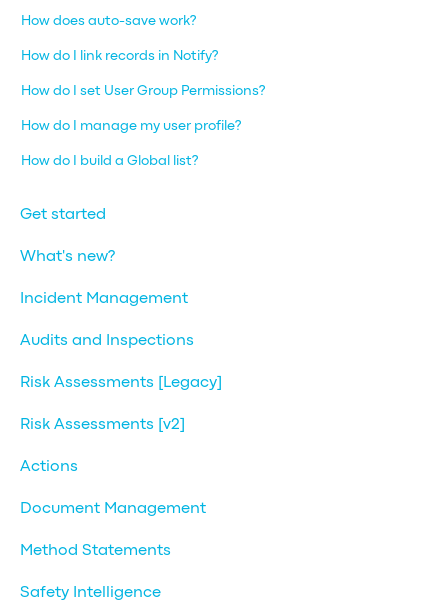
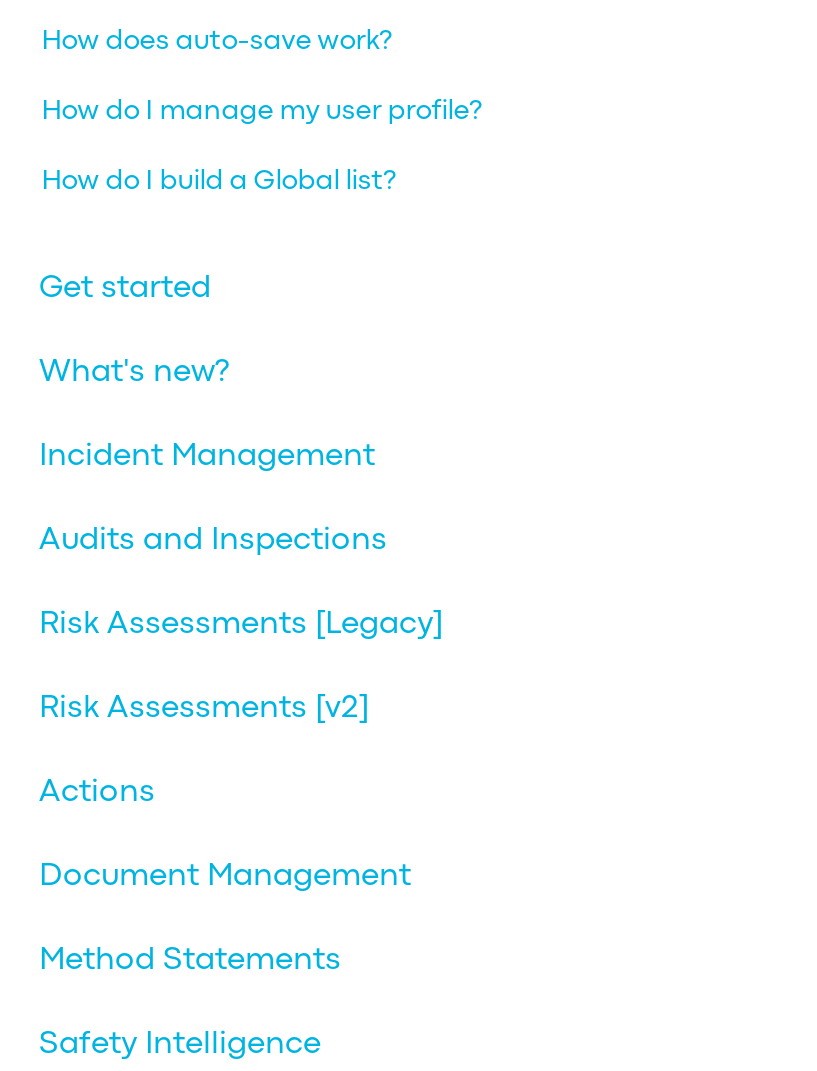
- How do I link records in Notify?
- How do I set User Group Permissions?
